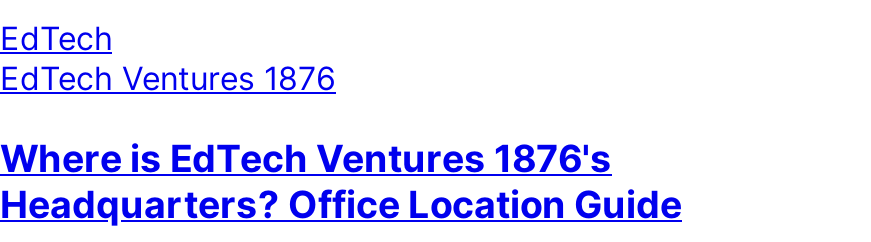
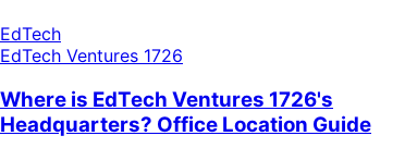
- EdTech Ventures 1876
+ EdTech Ventures 1726

- Where is EdTech Ventures 1876's
+ Where is EdTech Ventures 1726's
